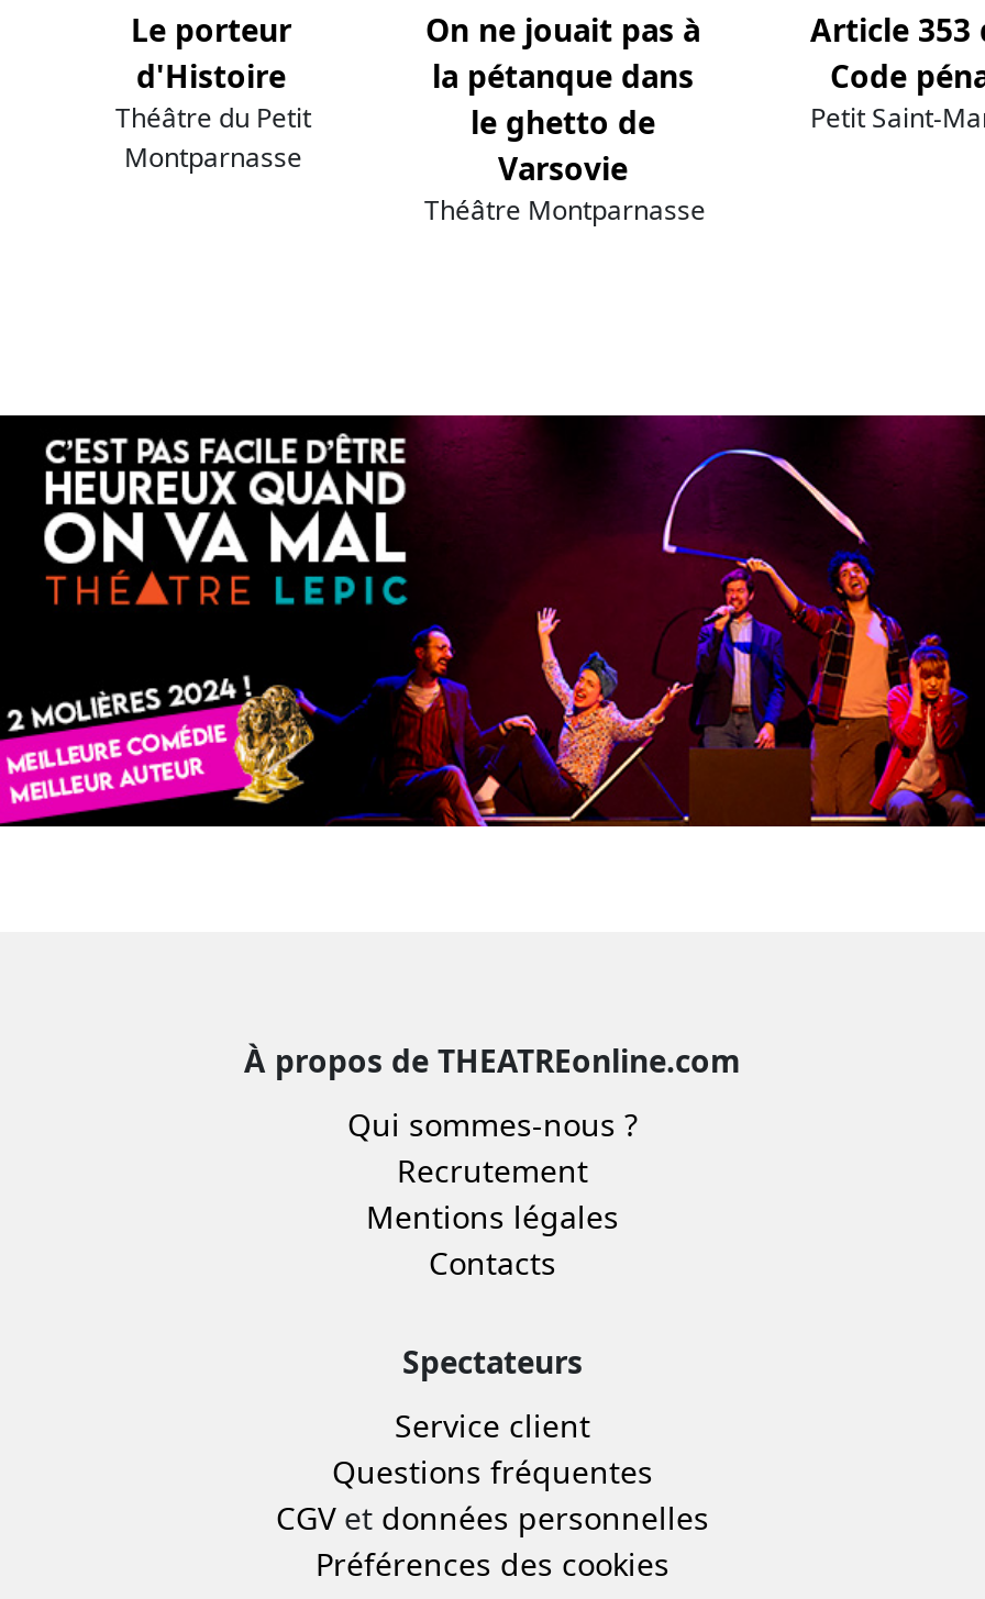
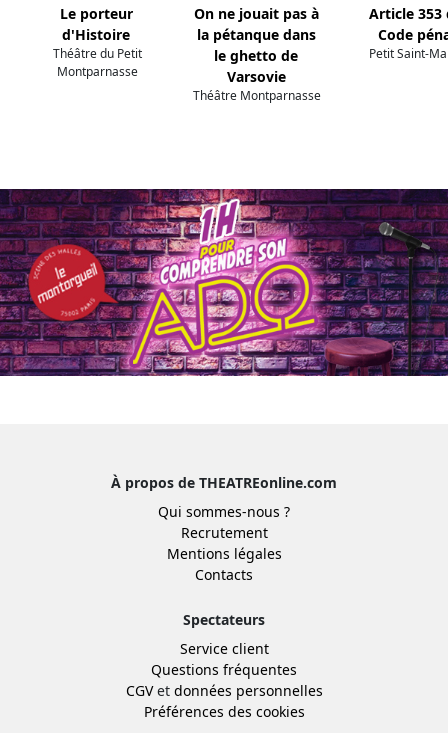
- [image]
+ [image]
